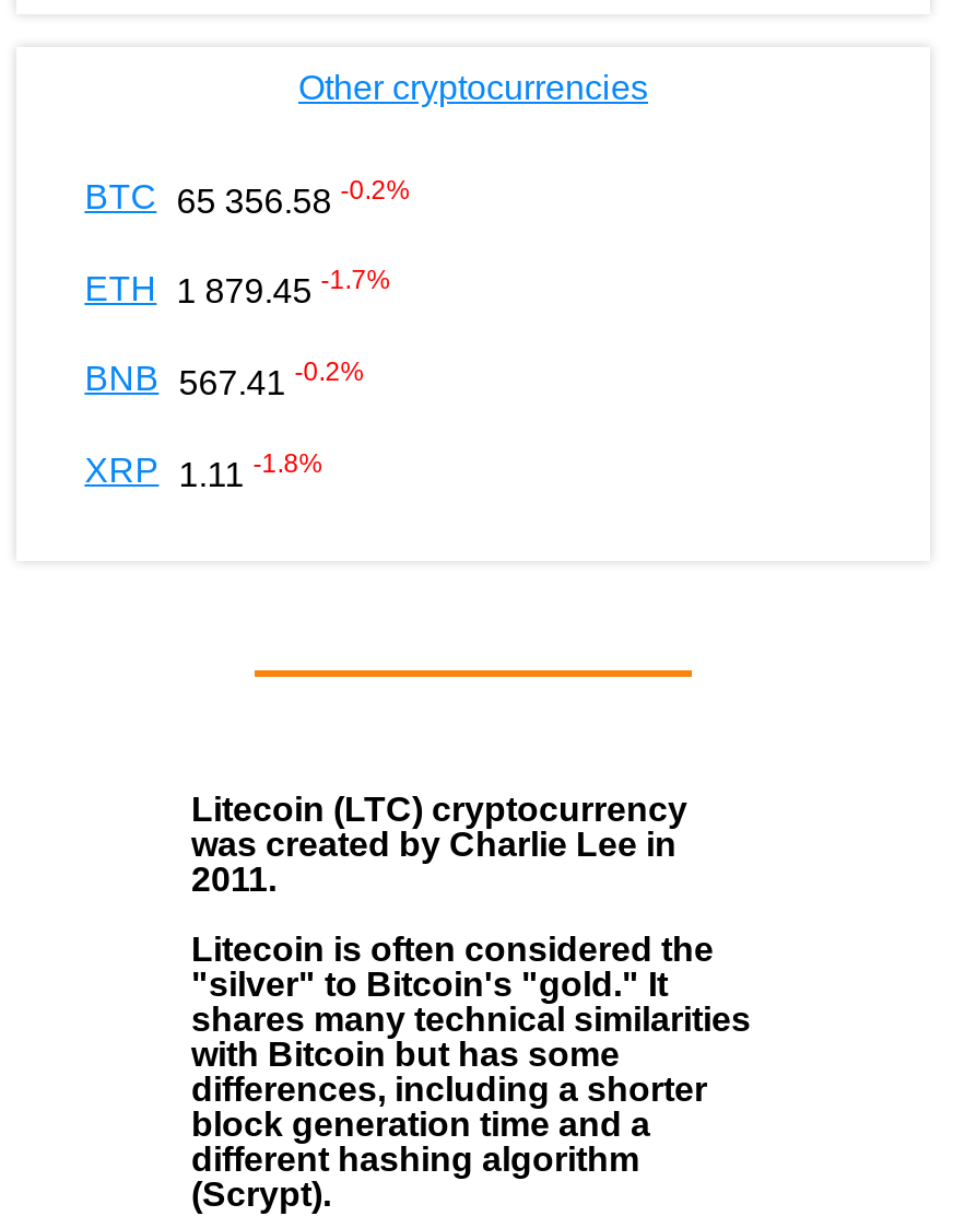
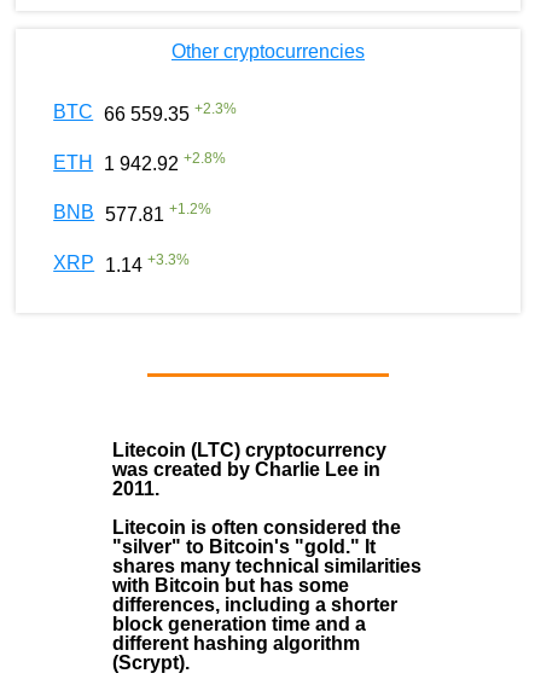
- BTC 65 356.58 -0.2%
+ BTC 66 559.35 +2.3%

- ETH 1 879.45 -1.7%
+ ETH 1 942.92 +2.8%

- BNB 567.41 -0.2%
+ BNB 577.81 +1.2%

- XRP 1.11 -1.8%
+ XRP 1.14 +3.3%
